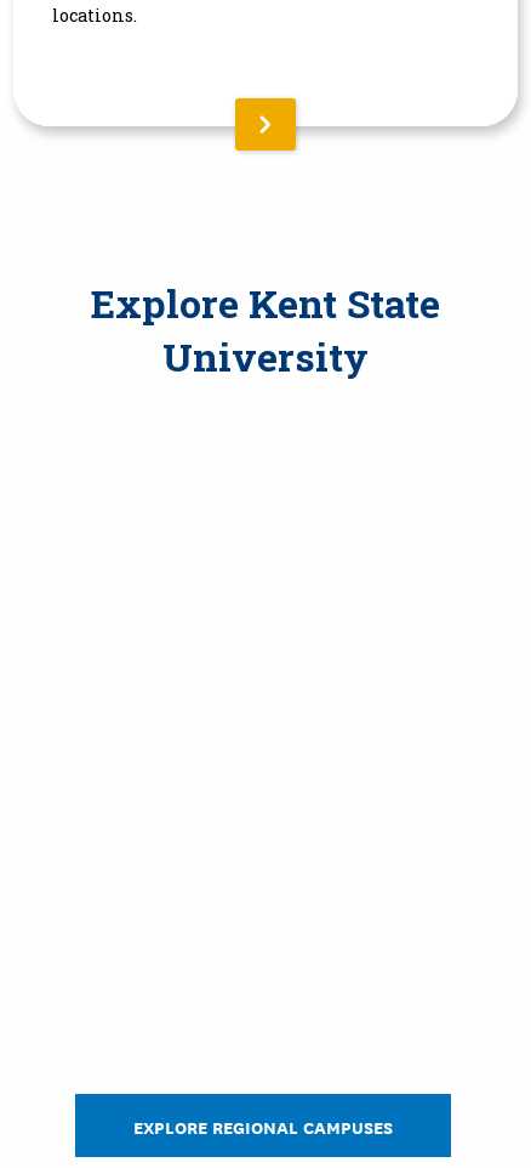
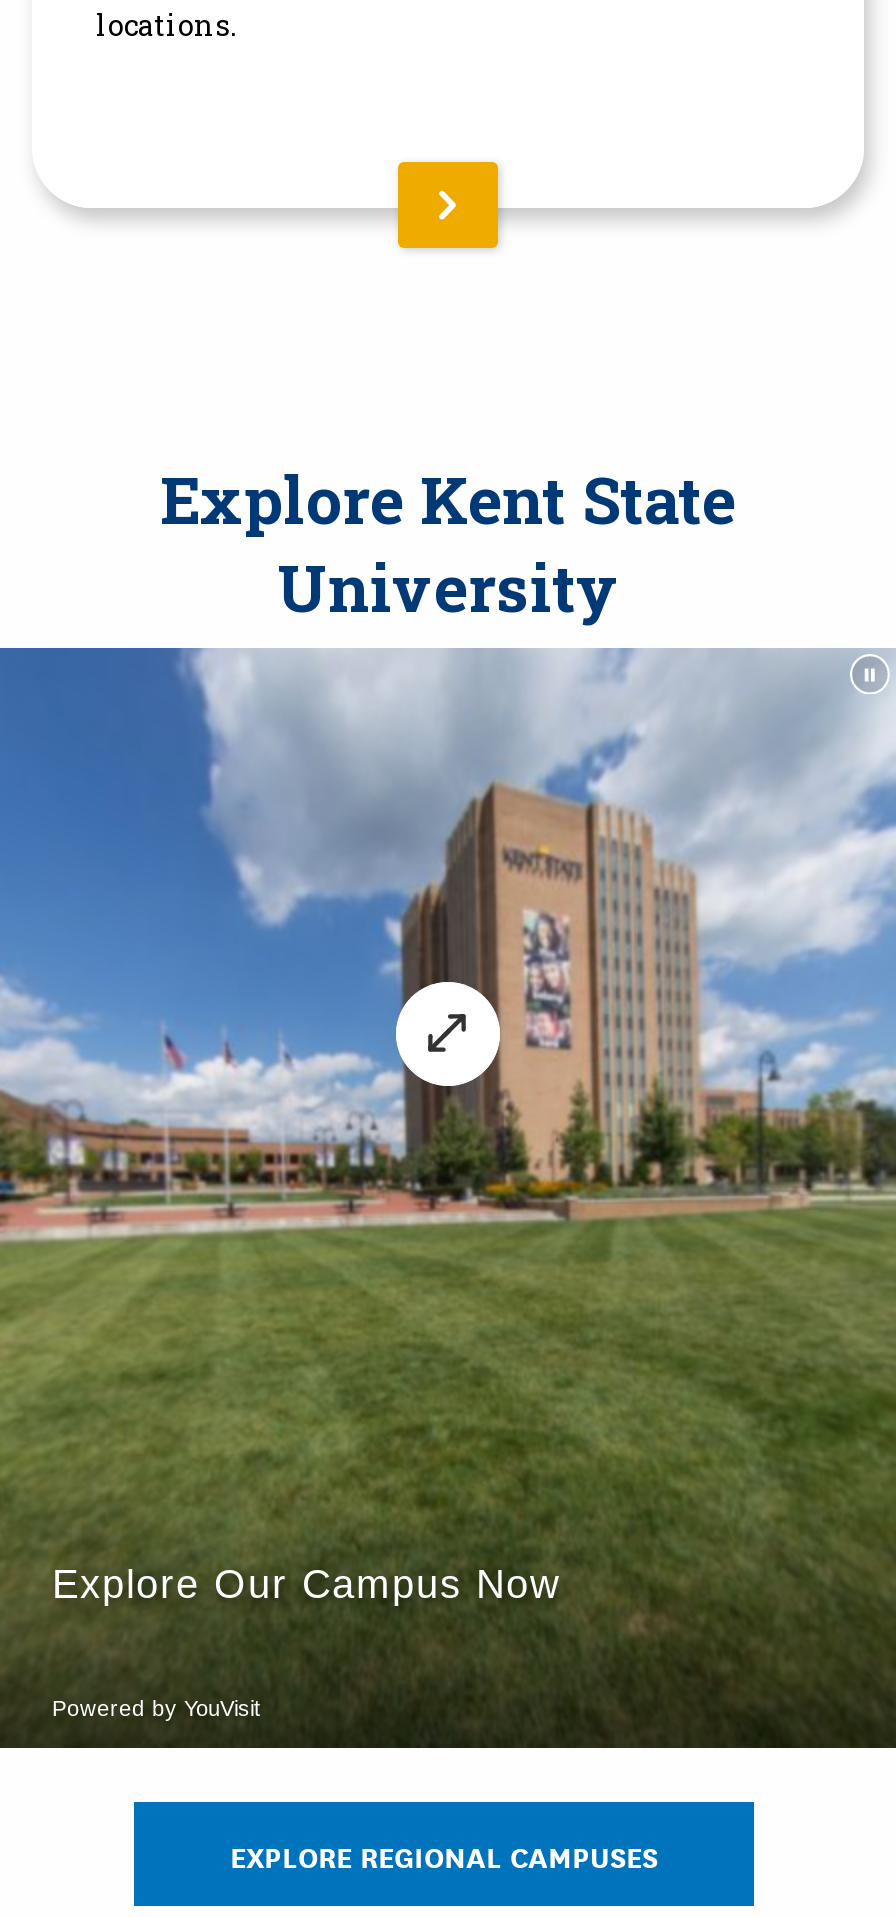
+ [image]
